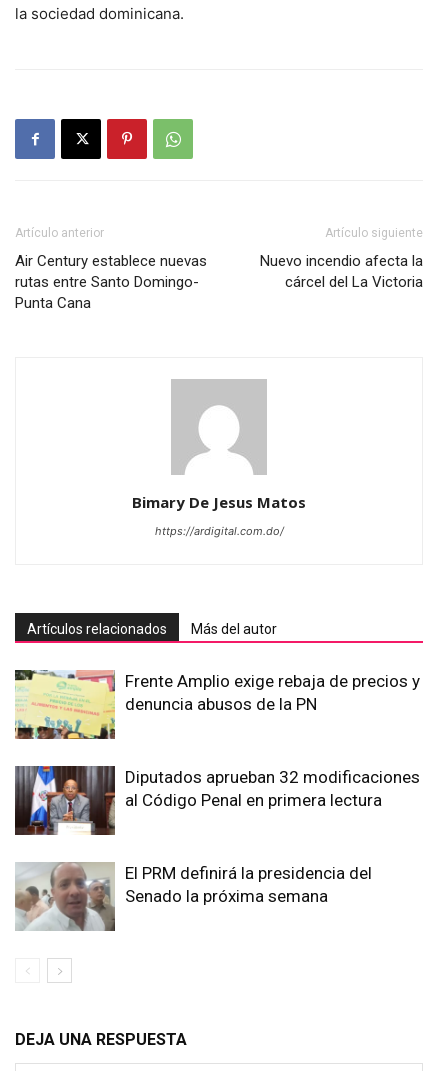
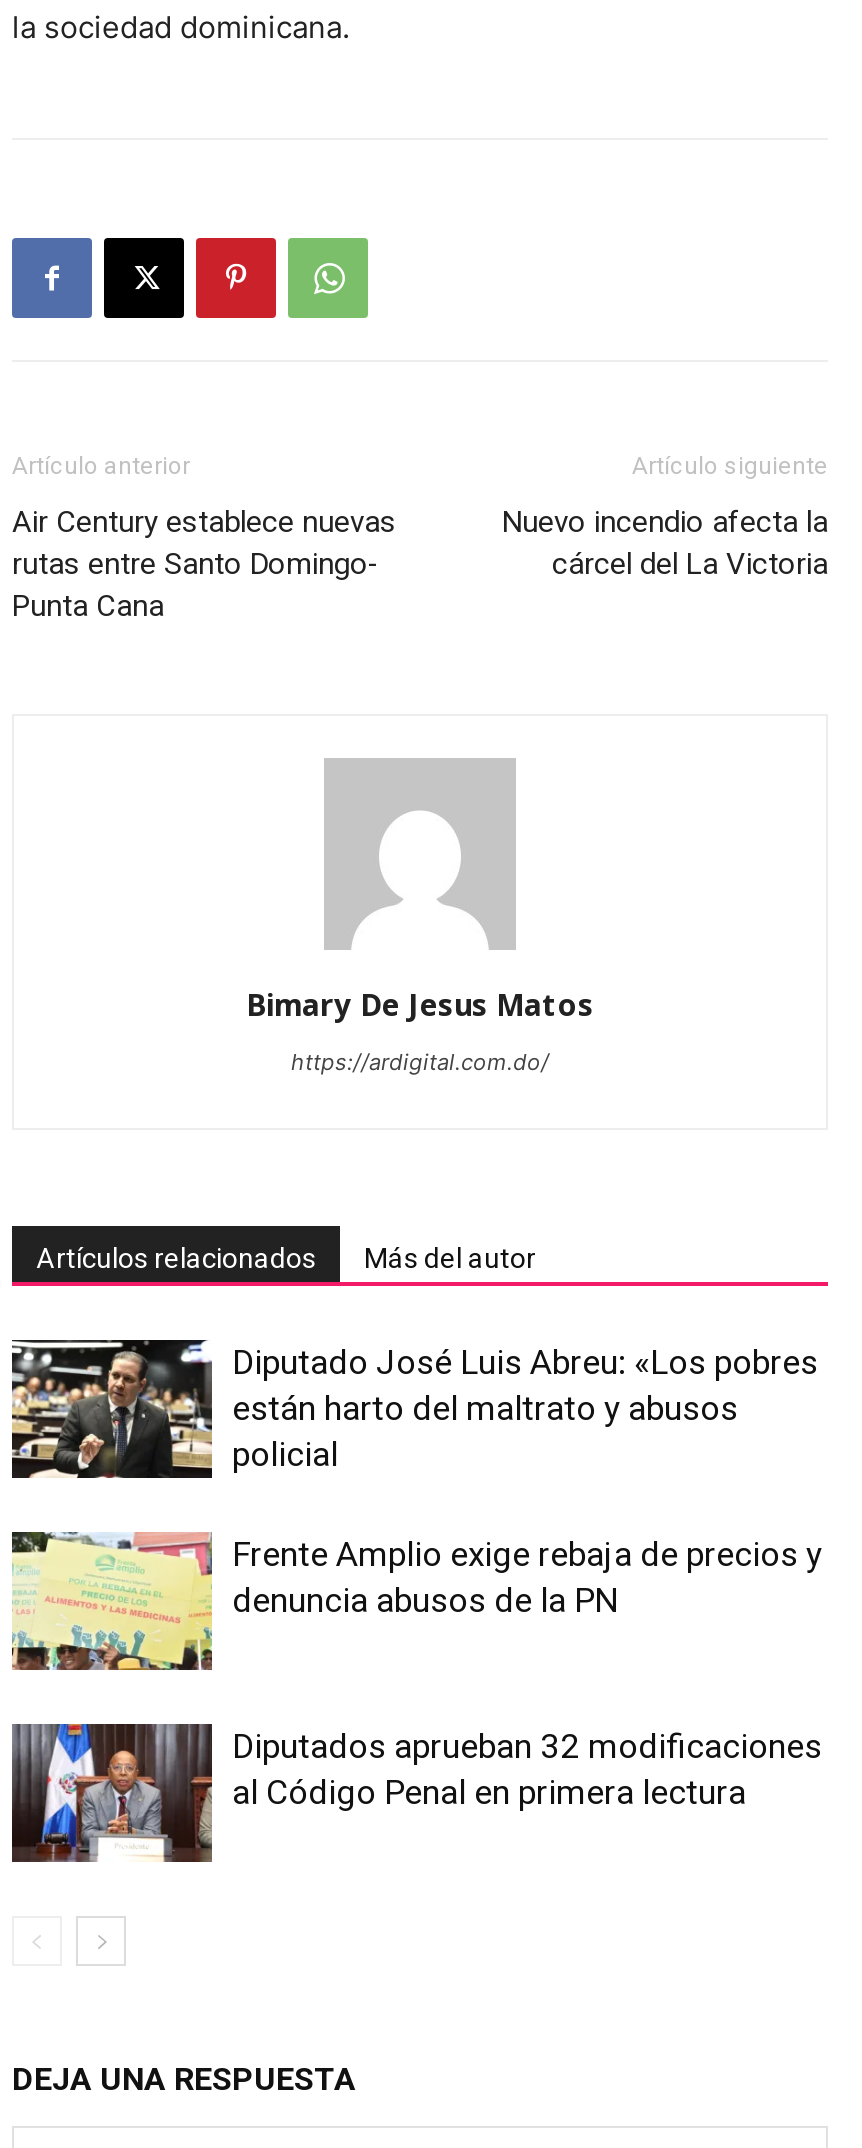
+ [image]
+ Diputado José Luis Abreu: «Los pobres
+ están harto del maltrato y abusos
+ policial

moved down: [image] | Frente Amplio exige rebaja de precios y | denuncia abusos de la PN | Diputados aprueban 32 modificaciones | al Código Penal en primera lectura

- [image]
- El PRM definirá la presidencia del
- Senado la próxima semana
